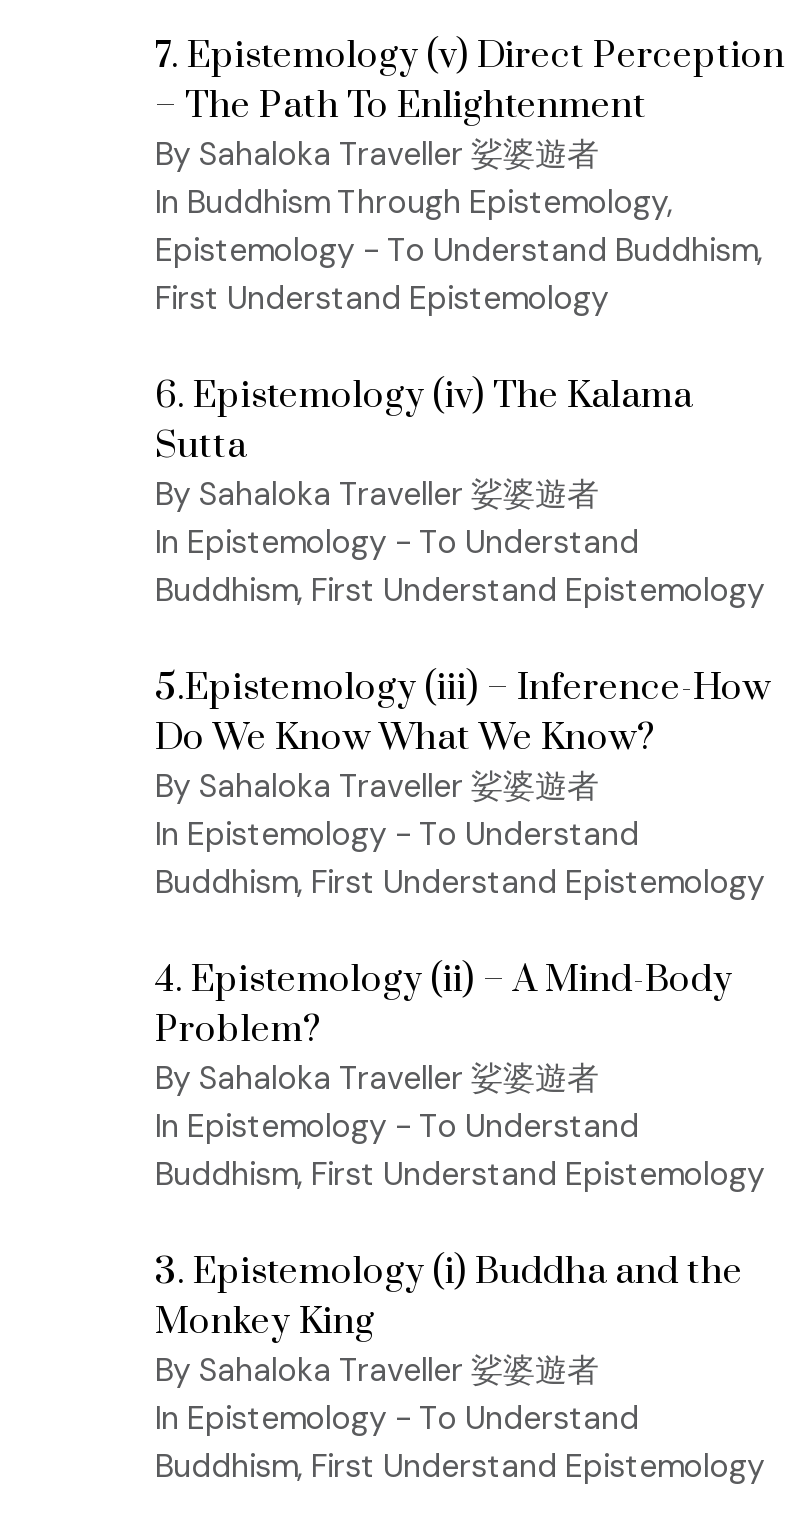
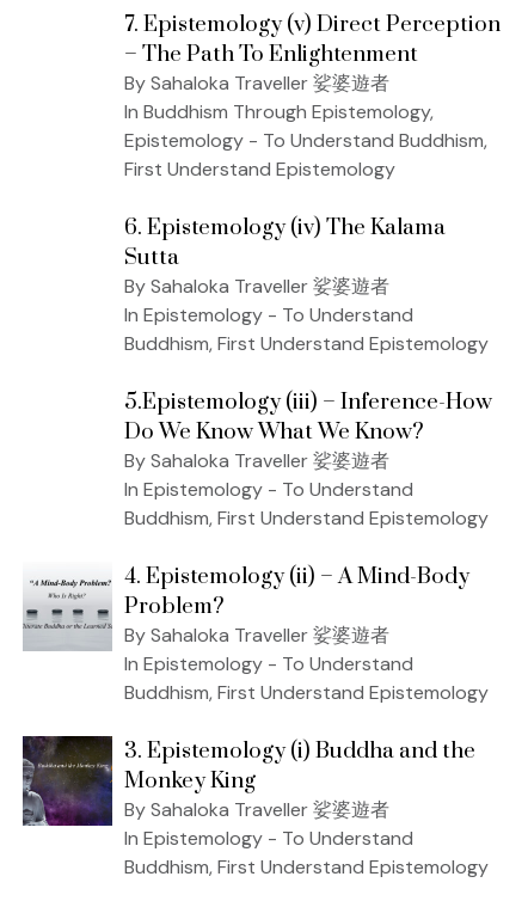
+ [image]

+ [image]
